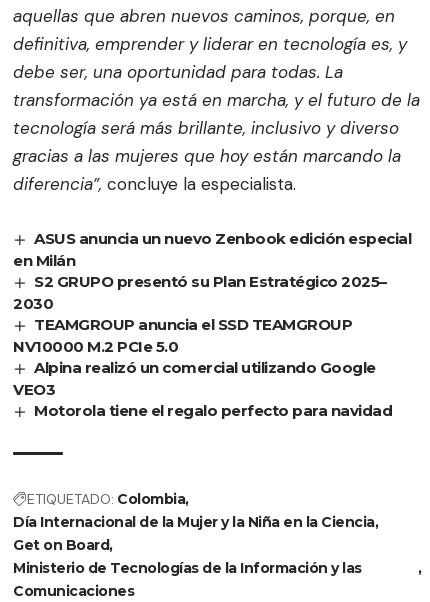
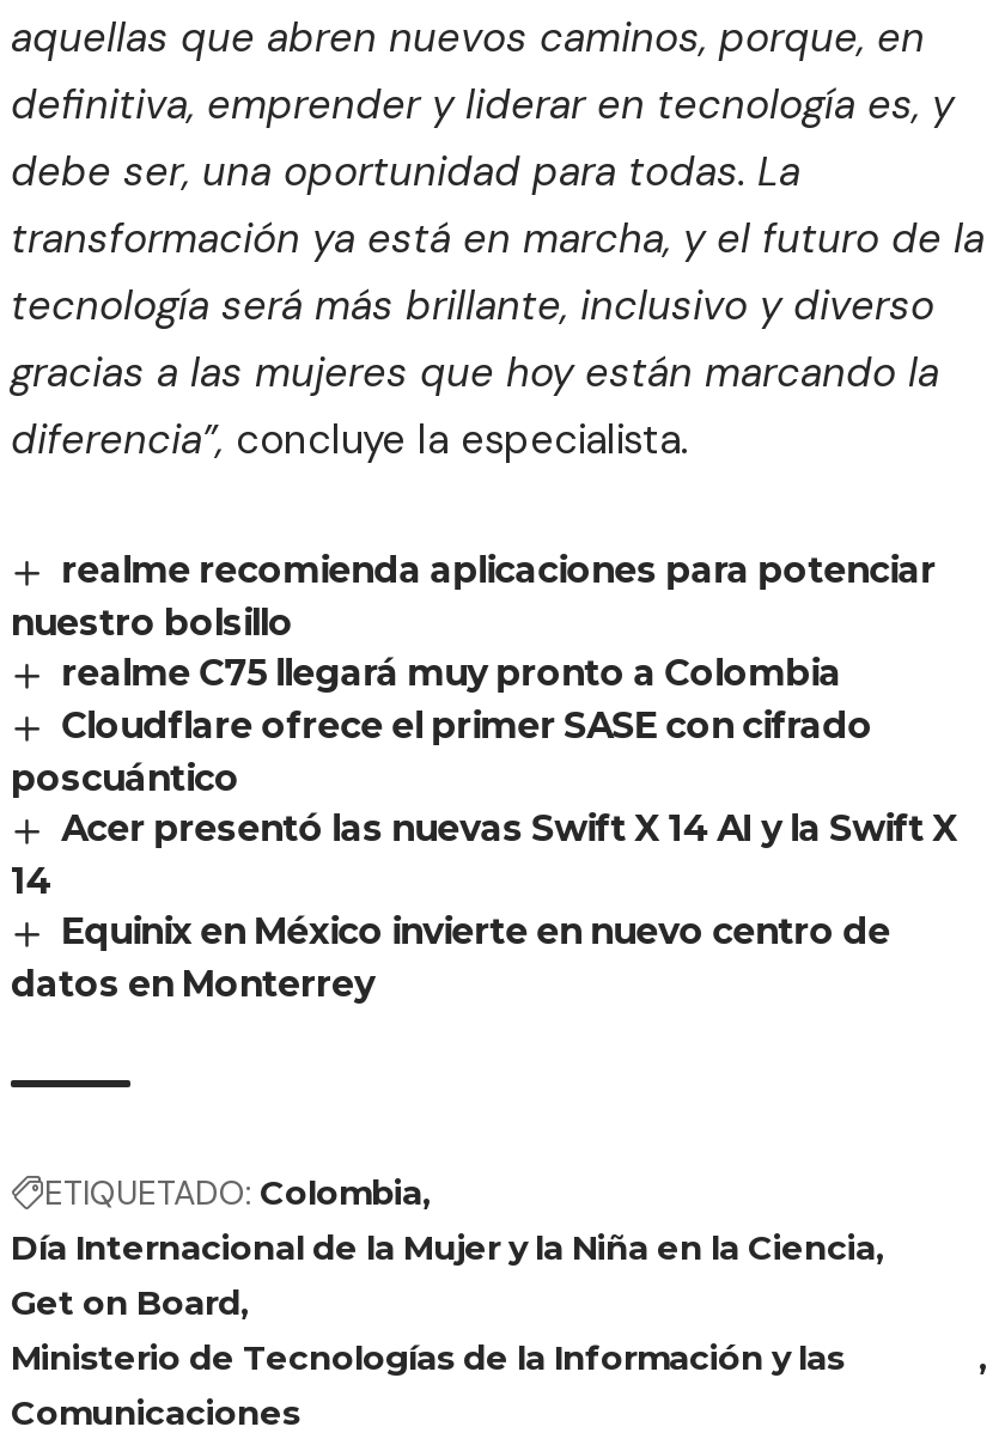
- ASUS anuncia un nuevo Zenbook edición especial
- en Milán
- S2 GRUPO presentó su Plan Estratégico 2025–
- 2030
- TEAMGROUP anuncia el SSD TEAMGROUP
- NV10000 M.2 PCIe 5.0
- Alpina realizó un comercial utilizando Google
- VEO3
- Motorola tiene el regalo perfecto para navidad
+ realme recomienda aplicaciones para potenciar
+ nuestro bolsillo
+ realme C75 llegará muy pronto a Colombia
+ Cloudflare ofrece el primer SASE con cifrado
+ poscuántico
+ Acer presentó las nuevas Swift X 14 AI y la Swift X
+ 14
+ Equinix en México invierte en nuevo centro de
+ datos en Monterrey
